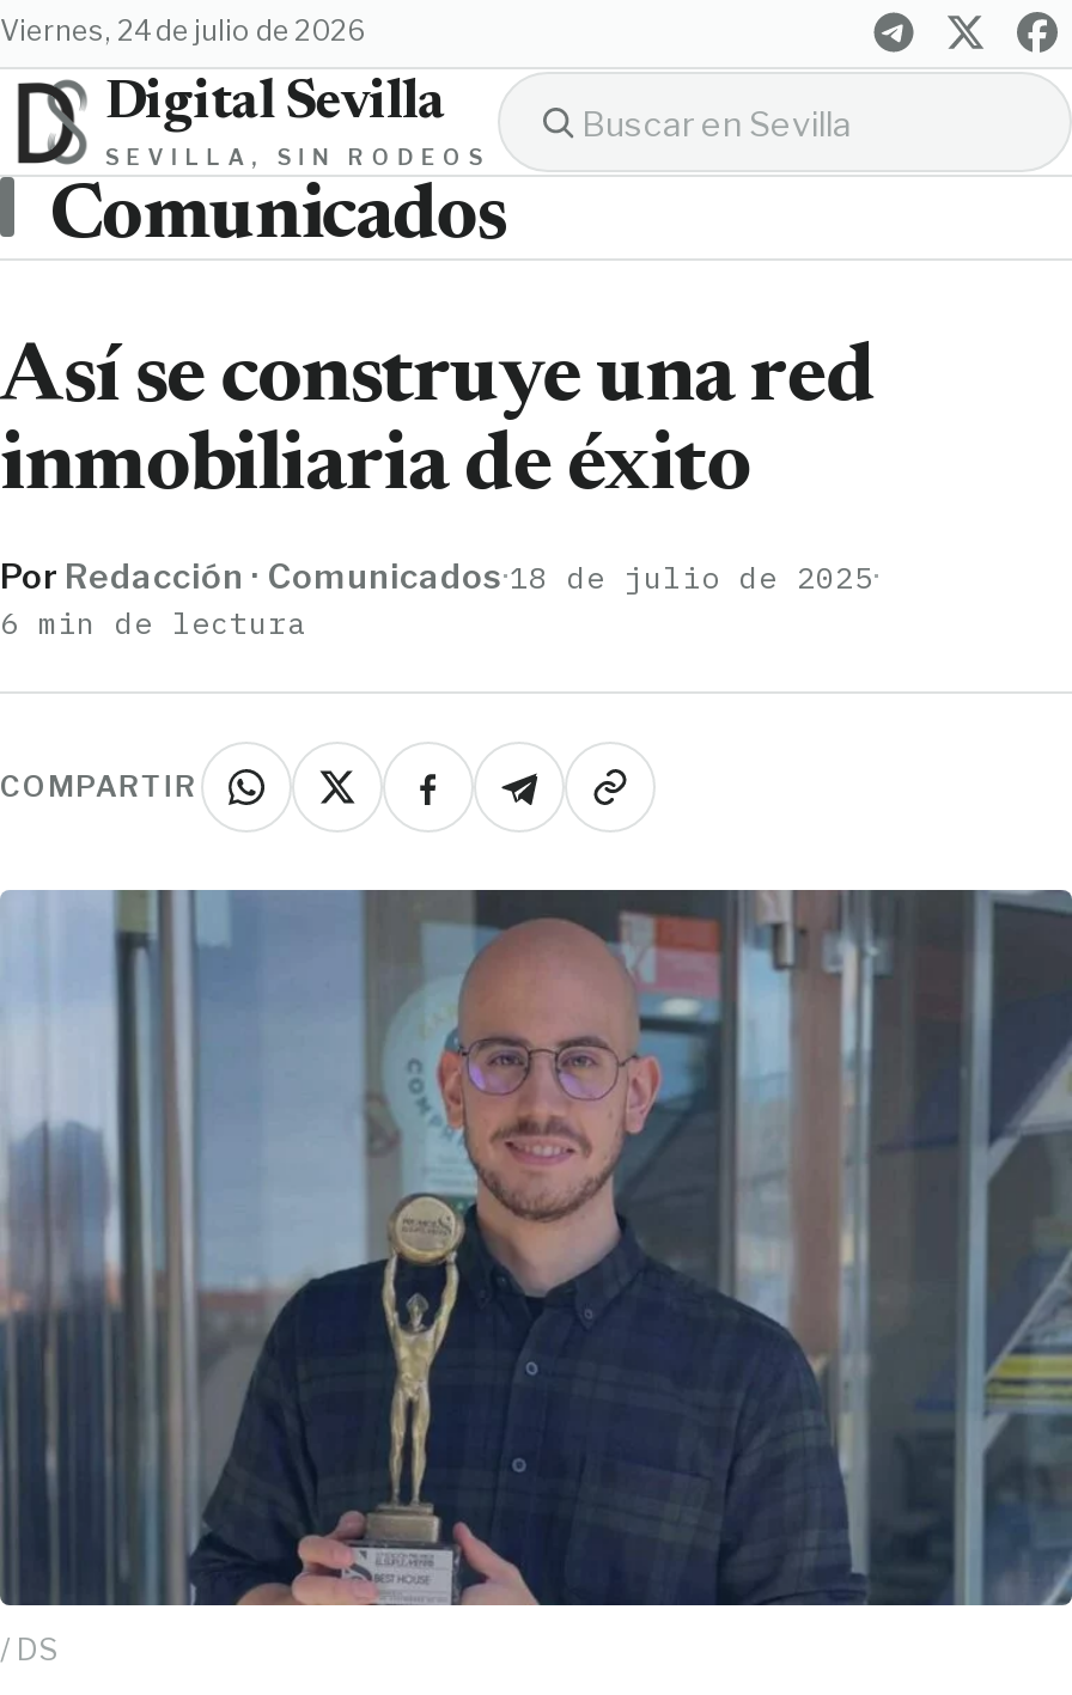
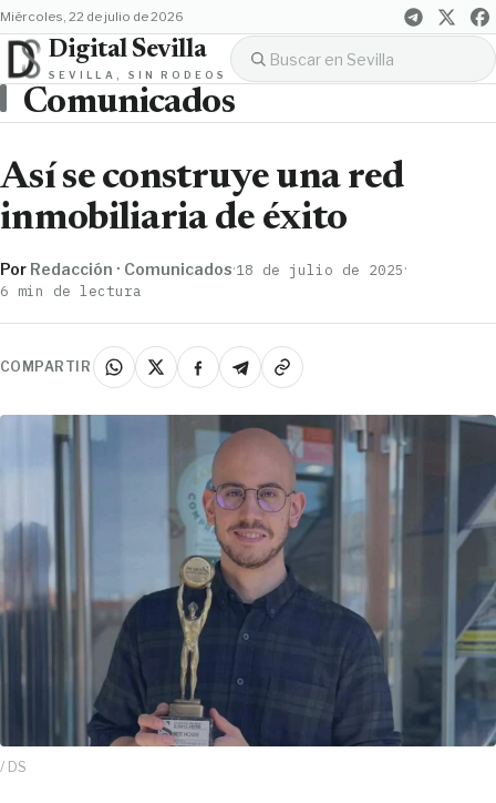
- viernes, 24 de julio de 2026
+ miércoles, 22 de julio de 2026
